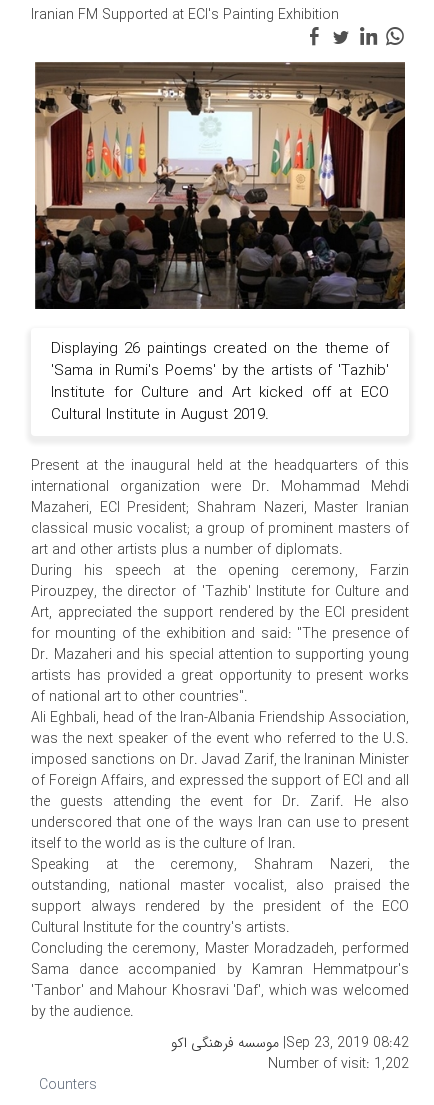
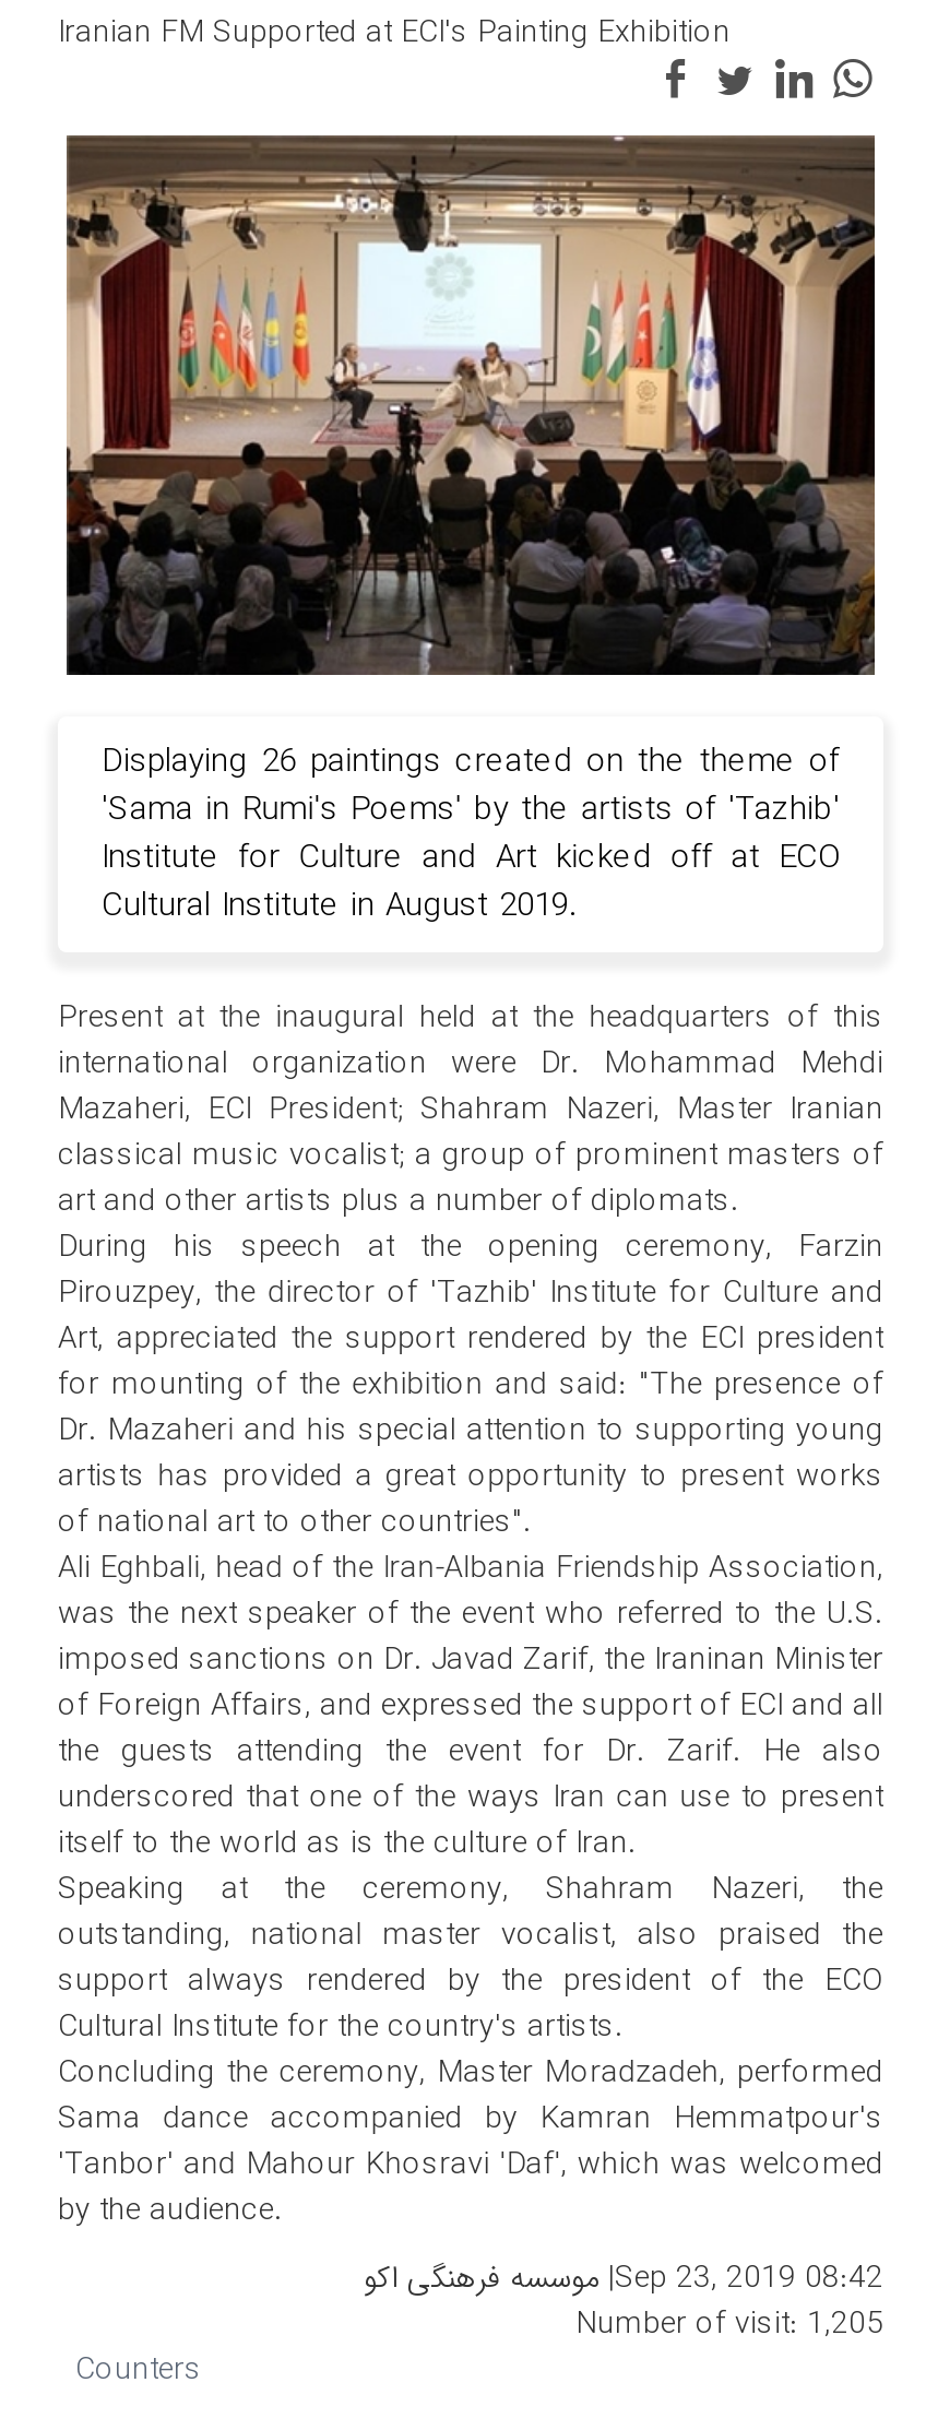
- Number of visit: 1,202
+ Number of visit: 1,205
